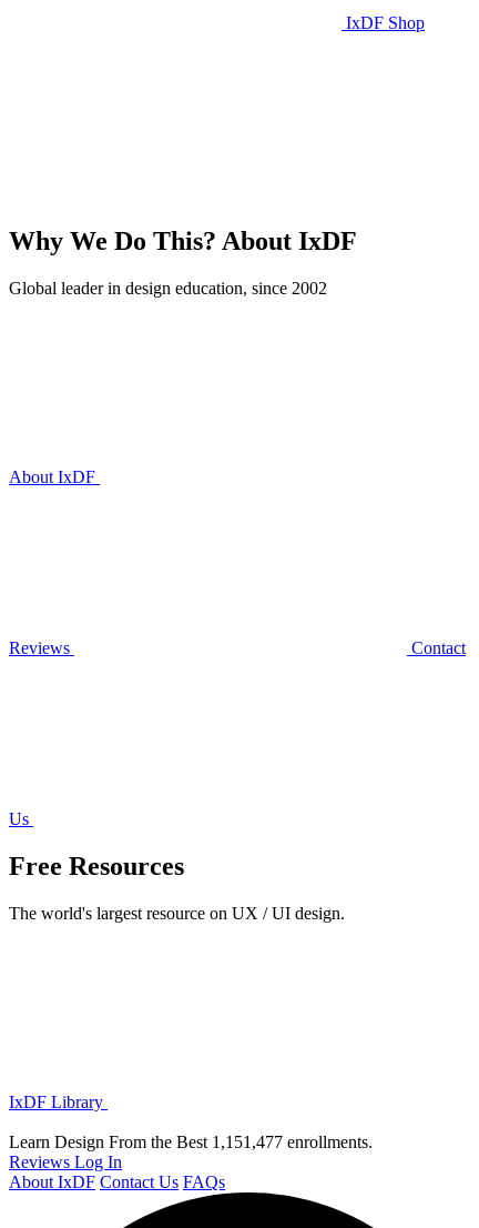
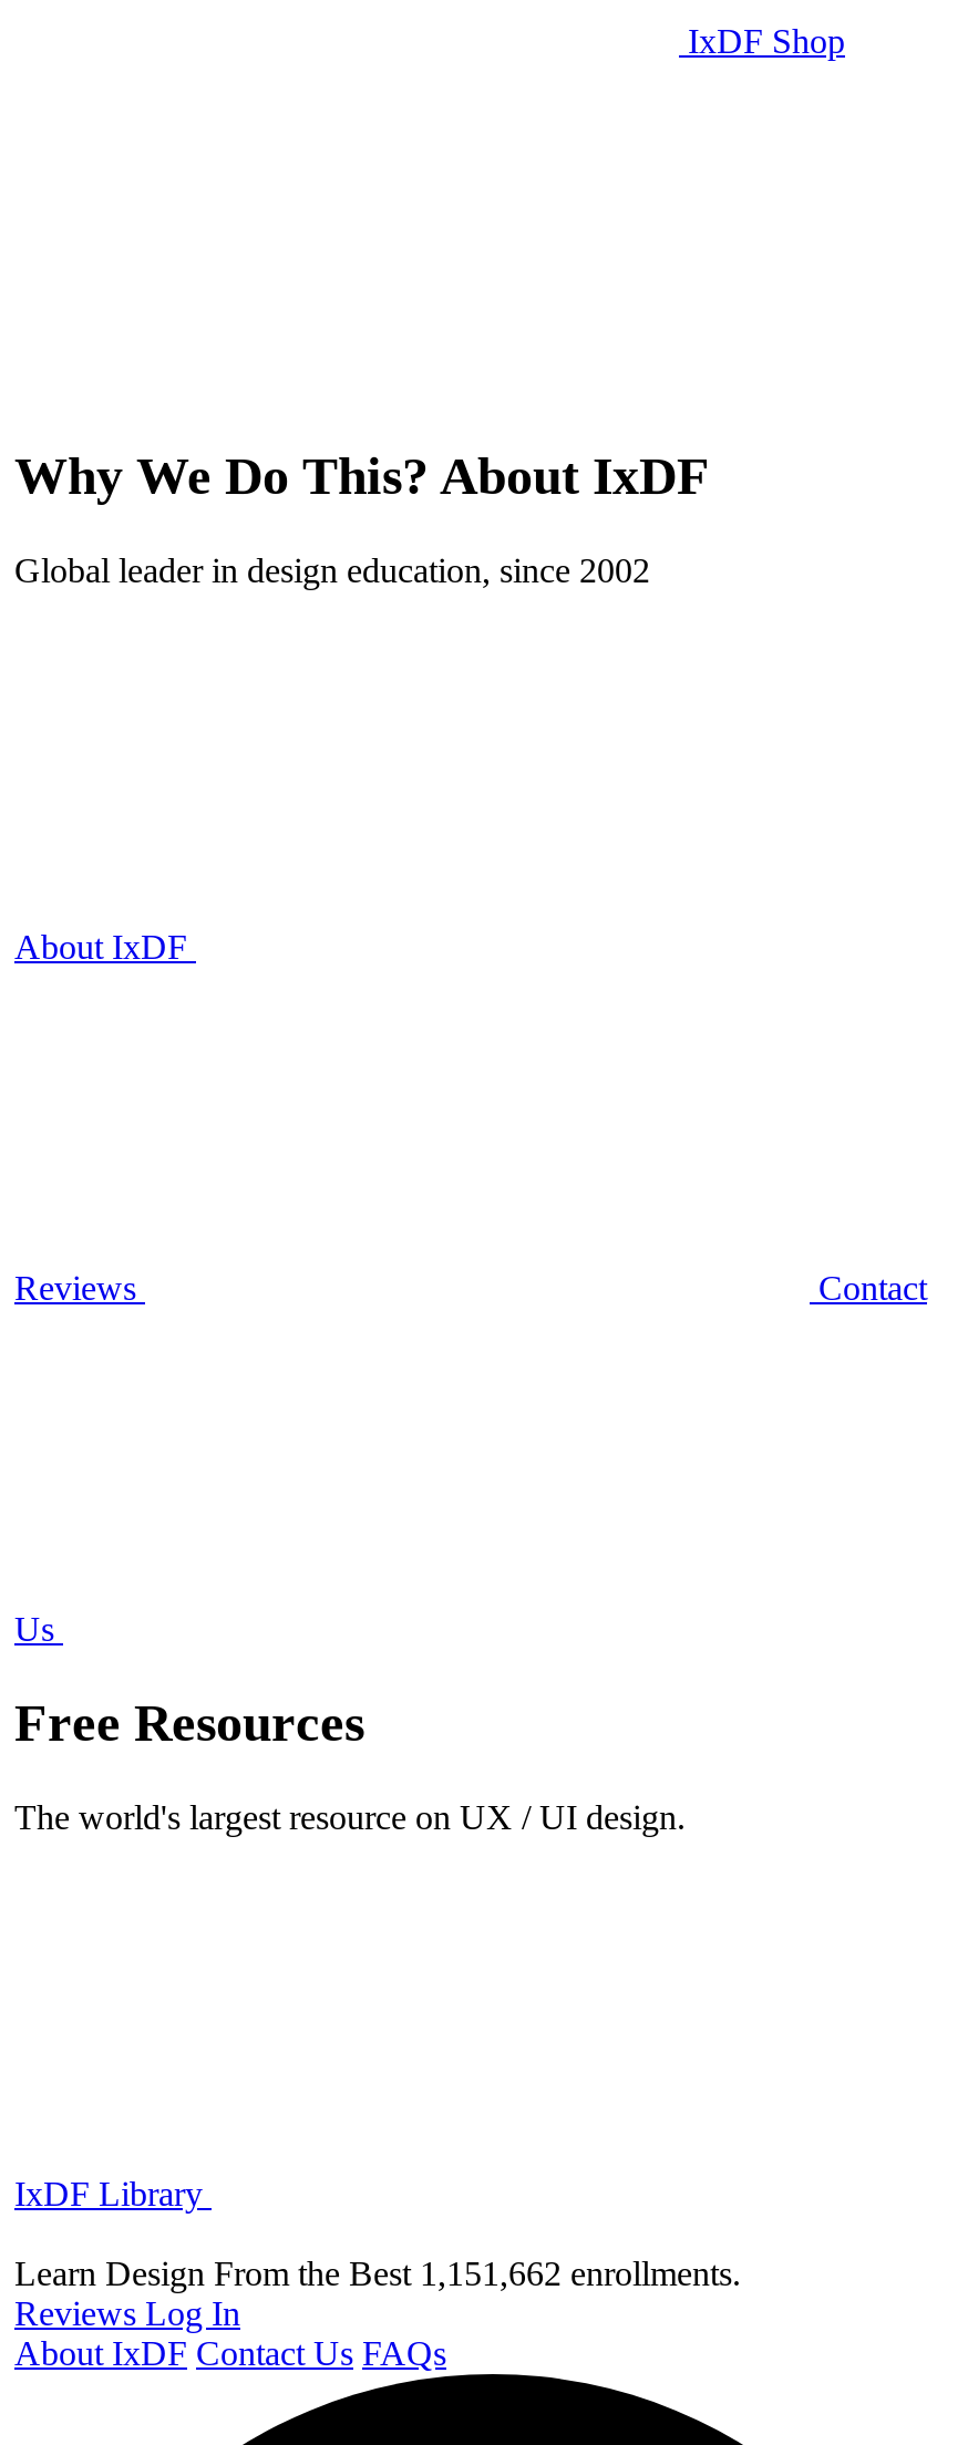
- Learn Design From the Best 1,151,477 enrollments.
+ Learn Design From the Best 1,151,662 enrollments.
